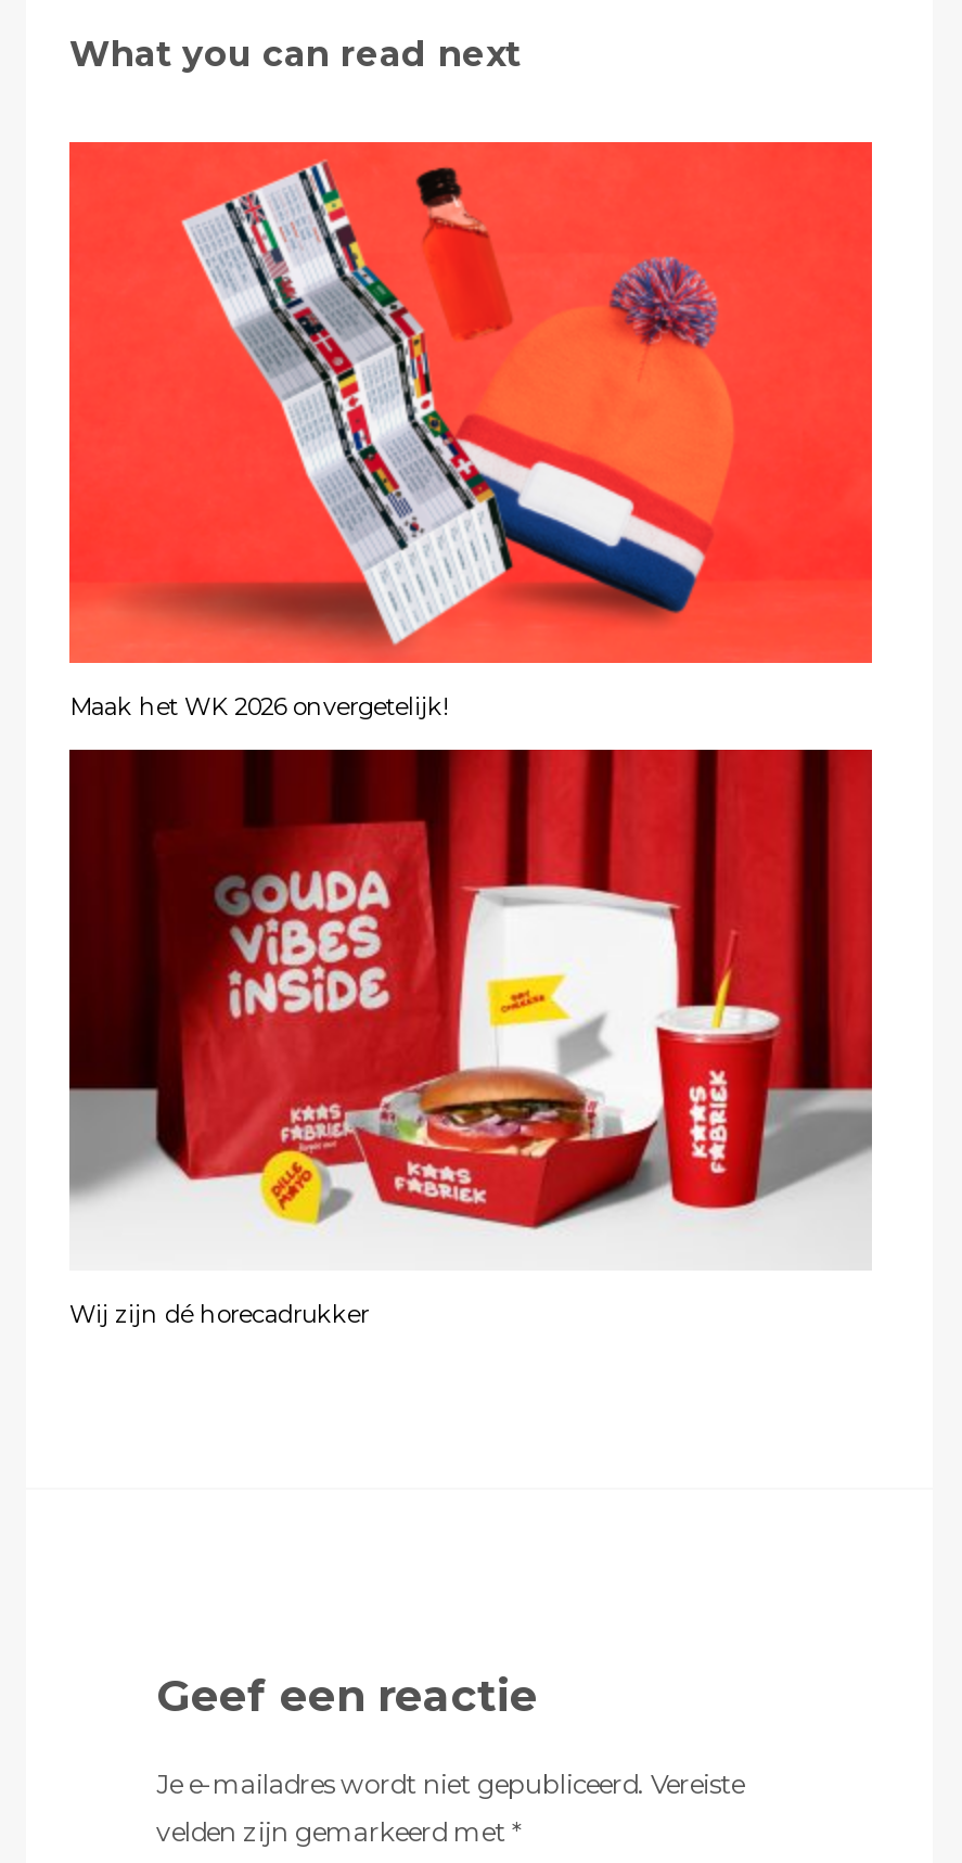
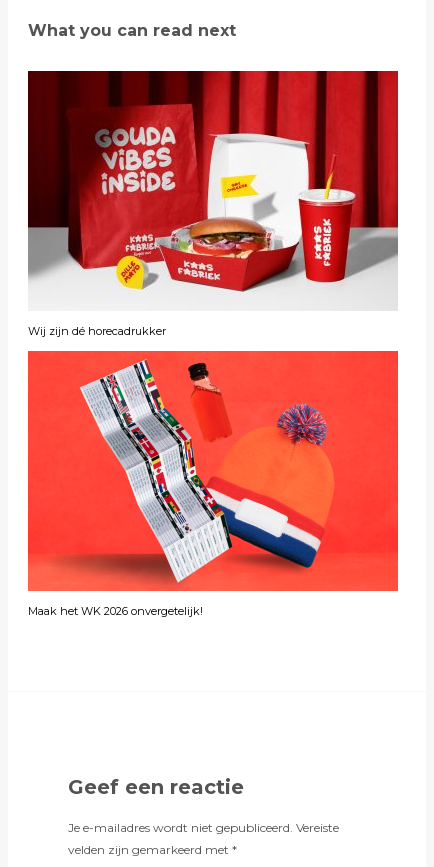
moved down: [image] | Maak het WK 2026 onvergetelijk!

moved up: [image] | Wij zijn dé horecadrukker
